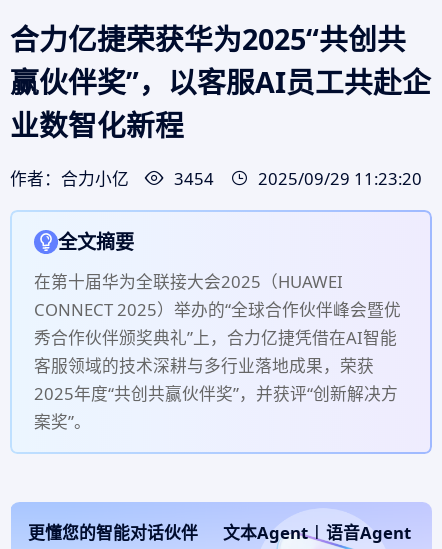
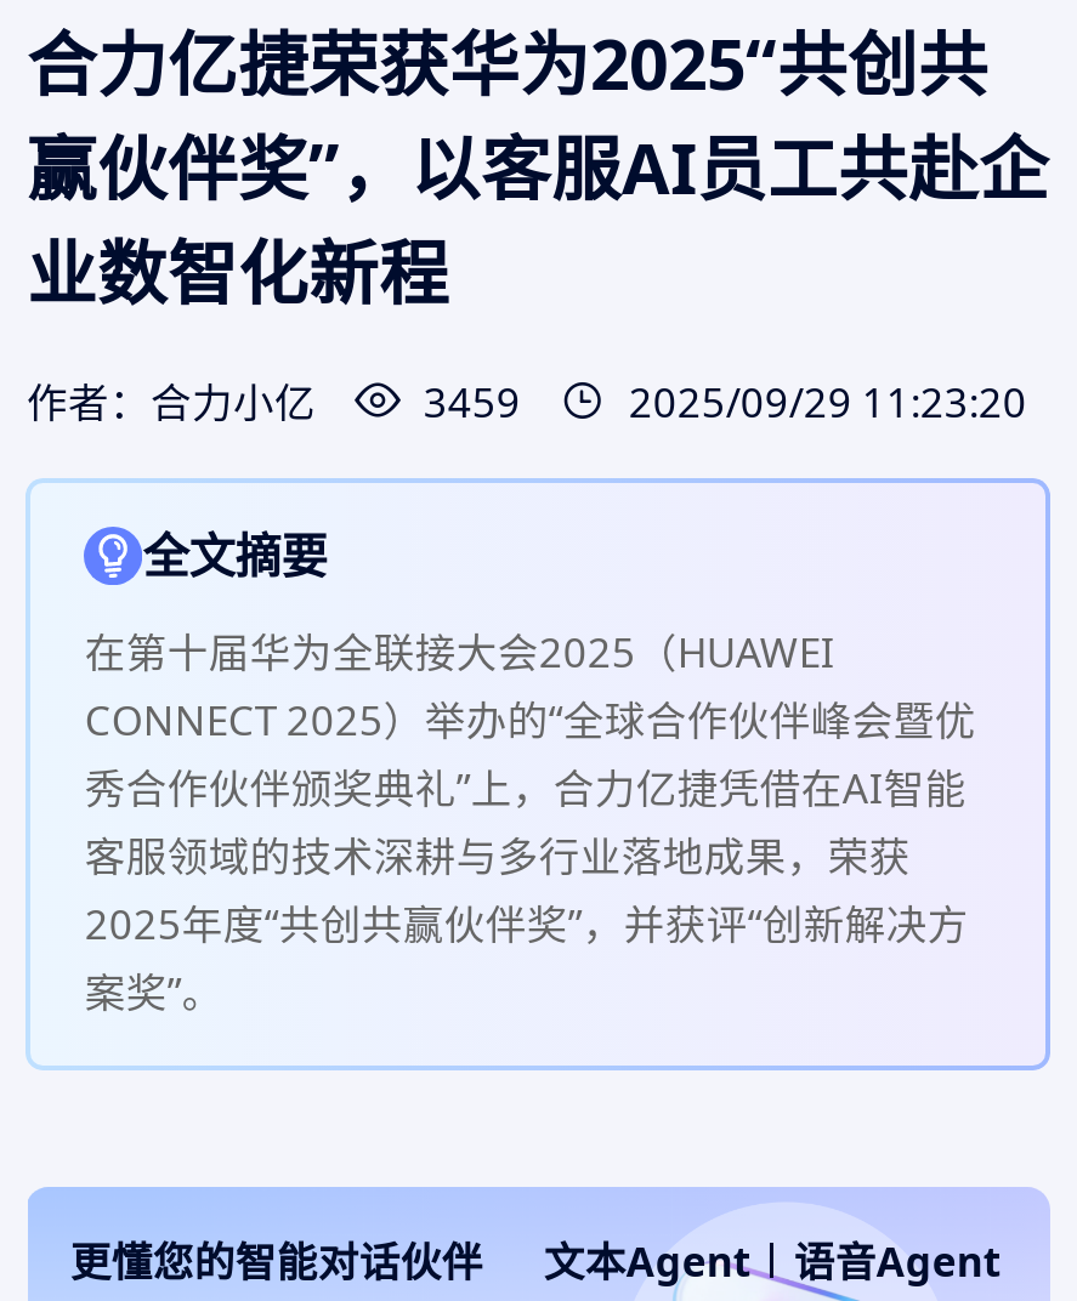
- 作者：合力小亿 3454 2025/09/29 11:23:20
+ 作者：合力小亿 3459 2025/09/29 11:23:20
